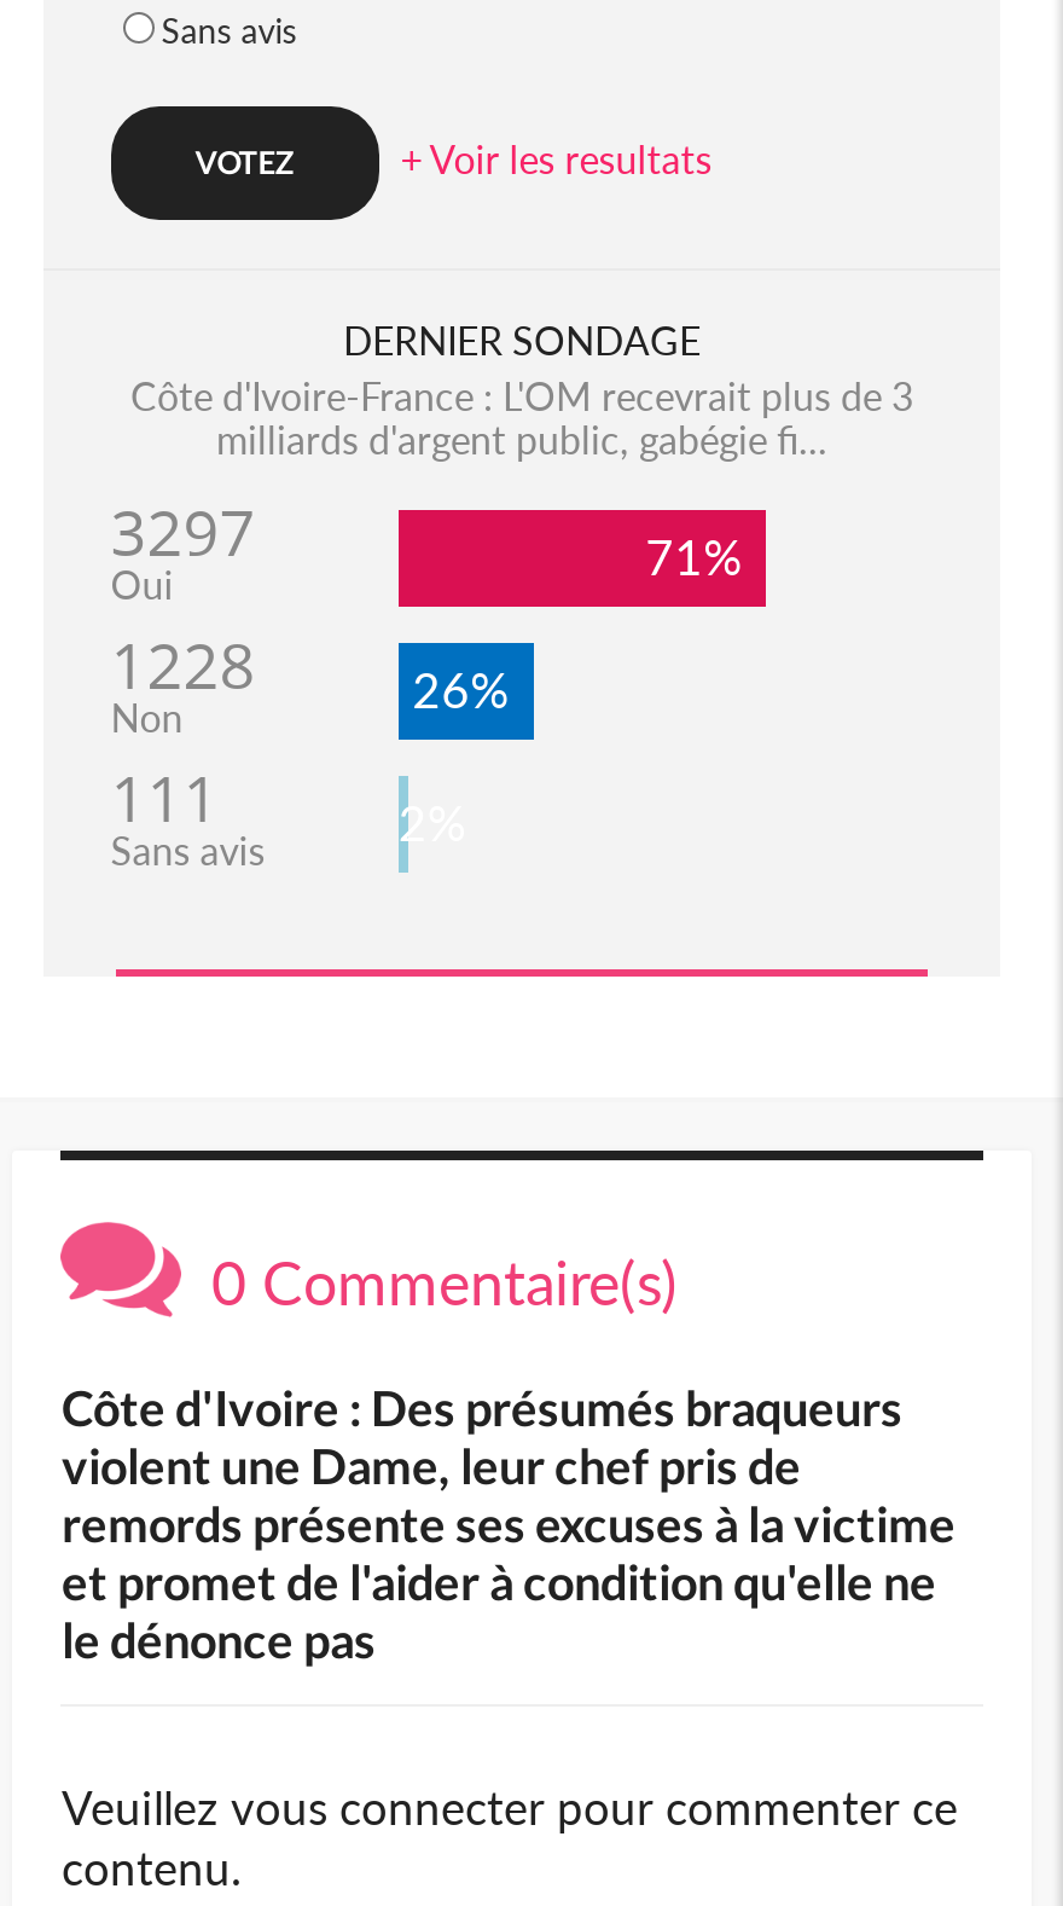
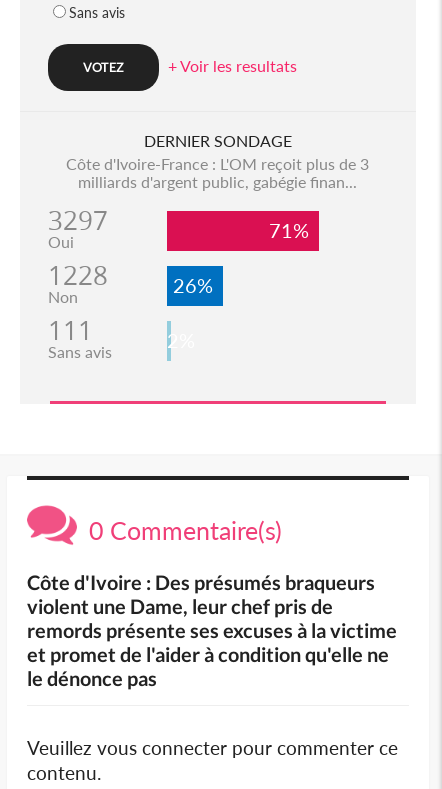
- Côte d'Ivoire-France : L'OM recevrait plus de 3
+ Côte d'Ivoire-France : L'OM reçoit plus de 3

- milliards d'argent public, gabégie fi...
+ milliards d'argent public, gabégie finan...
